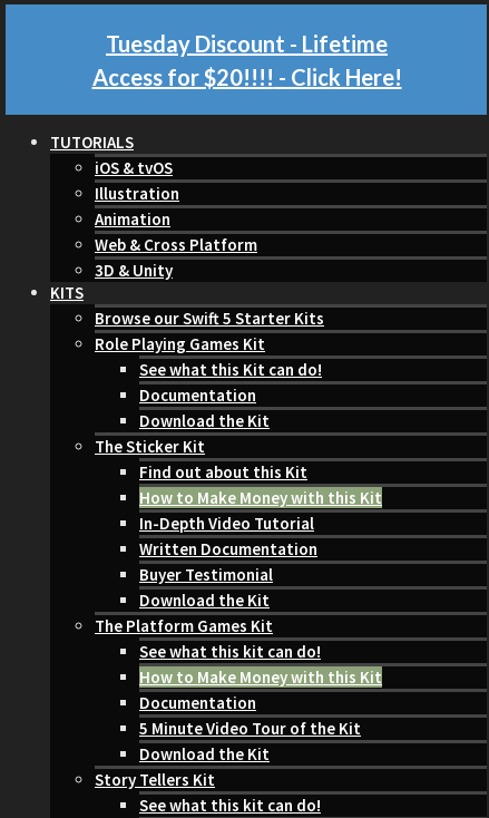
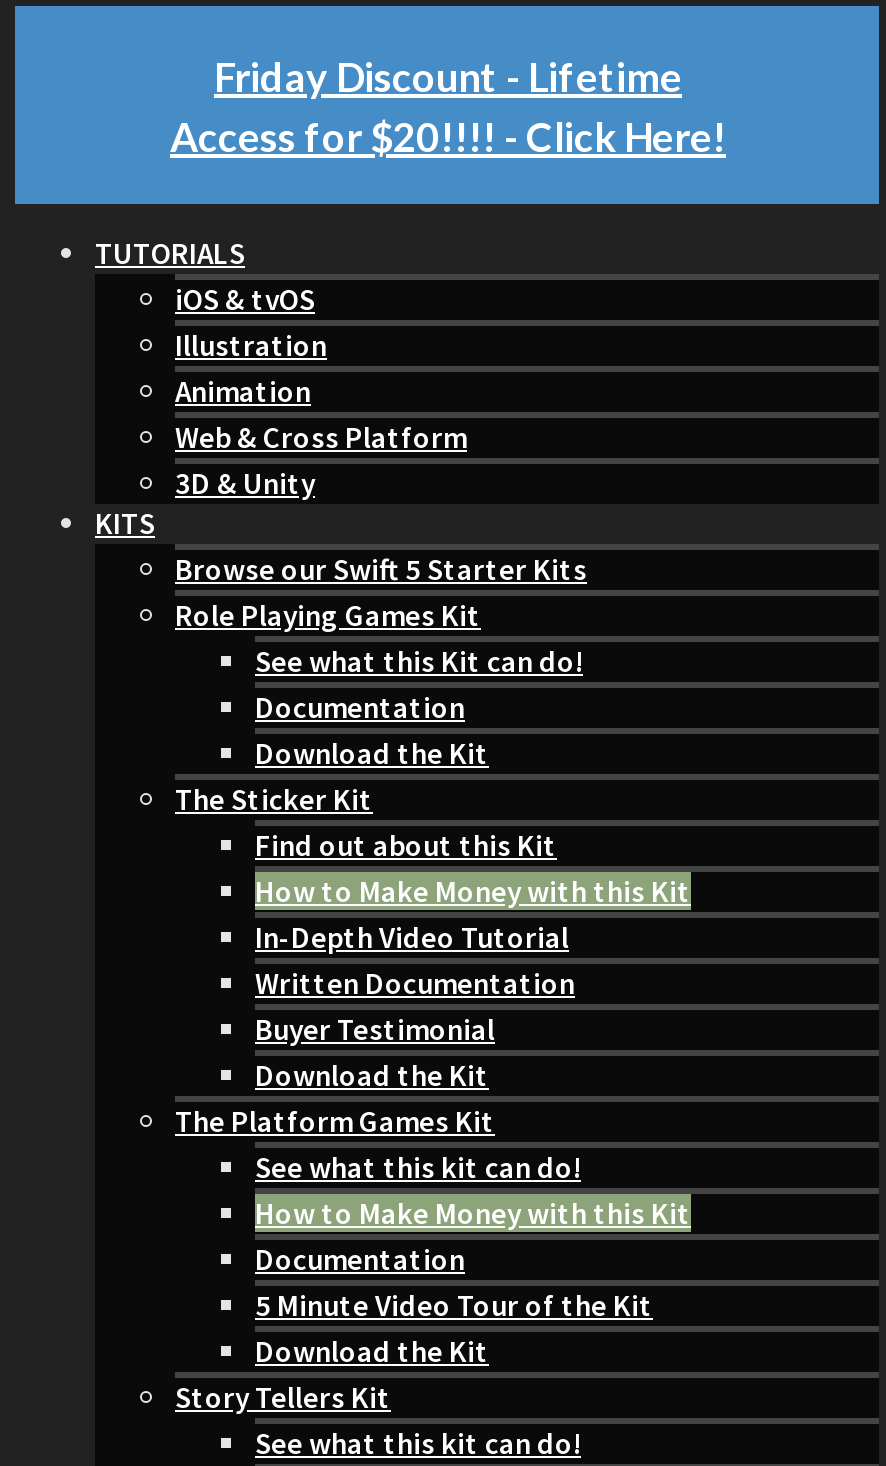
- Tuesday Discount - Lifetime
+ Friday Discount - Lifetime
